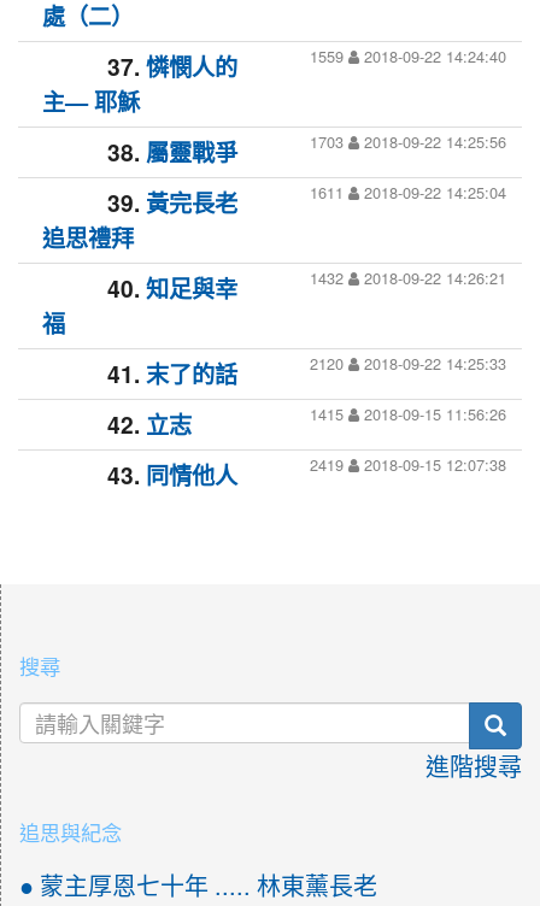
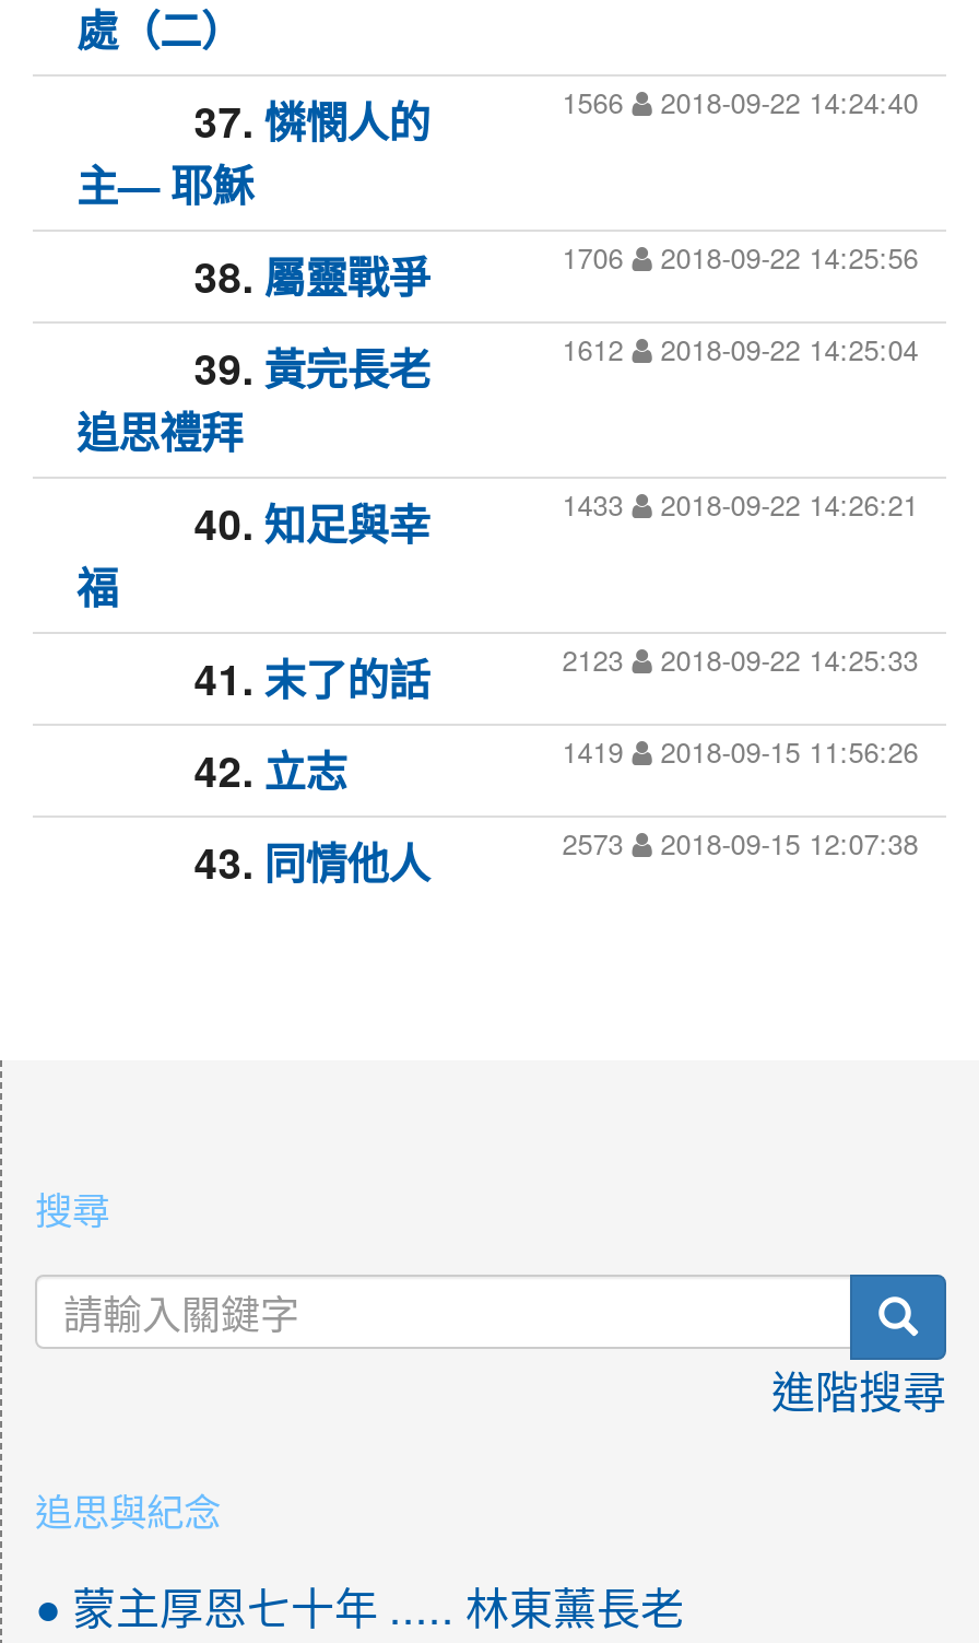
- 1559 2018-09-22 14:24:40
+ 1566 2018-09-22 14:24:40

- 1703 2018-09-22 14:25:56
+ 1706 2018-09-22 14:25:56

- 1611 2018-09-22 14:25:04
+ 1612 2018-09-22 14:25:04

- 1432 2018-09-22 14:26:21
+ 1433 2018-09-22 14:26:21

- 2120 2018-09-22 14:25:33
+ 2123 2018-09-22 14:25:33

- 1415 2018-09-15 11:56:26
+ 1419 2018-09-15 11:56:26

- 2419 2018-09-15 12:07:38
+ 2573 2018-09-15 12:07:38
